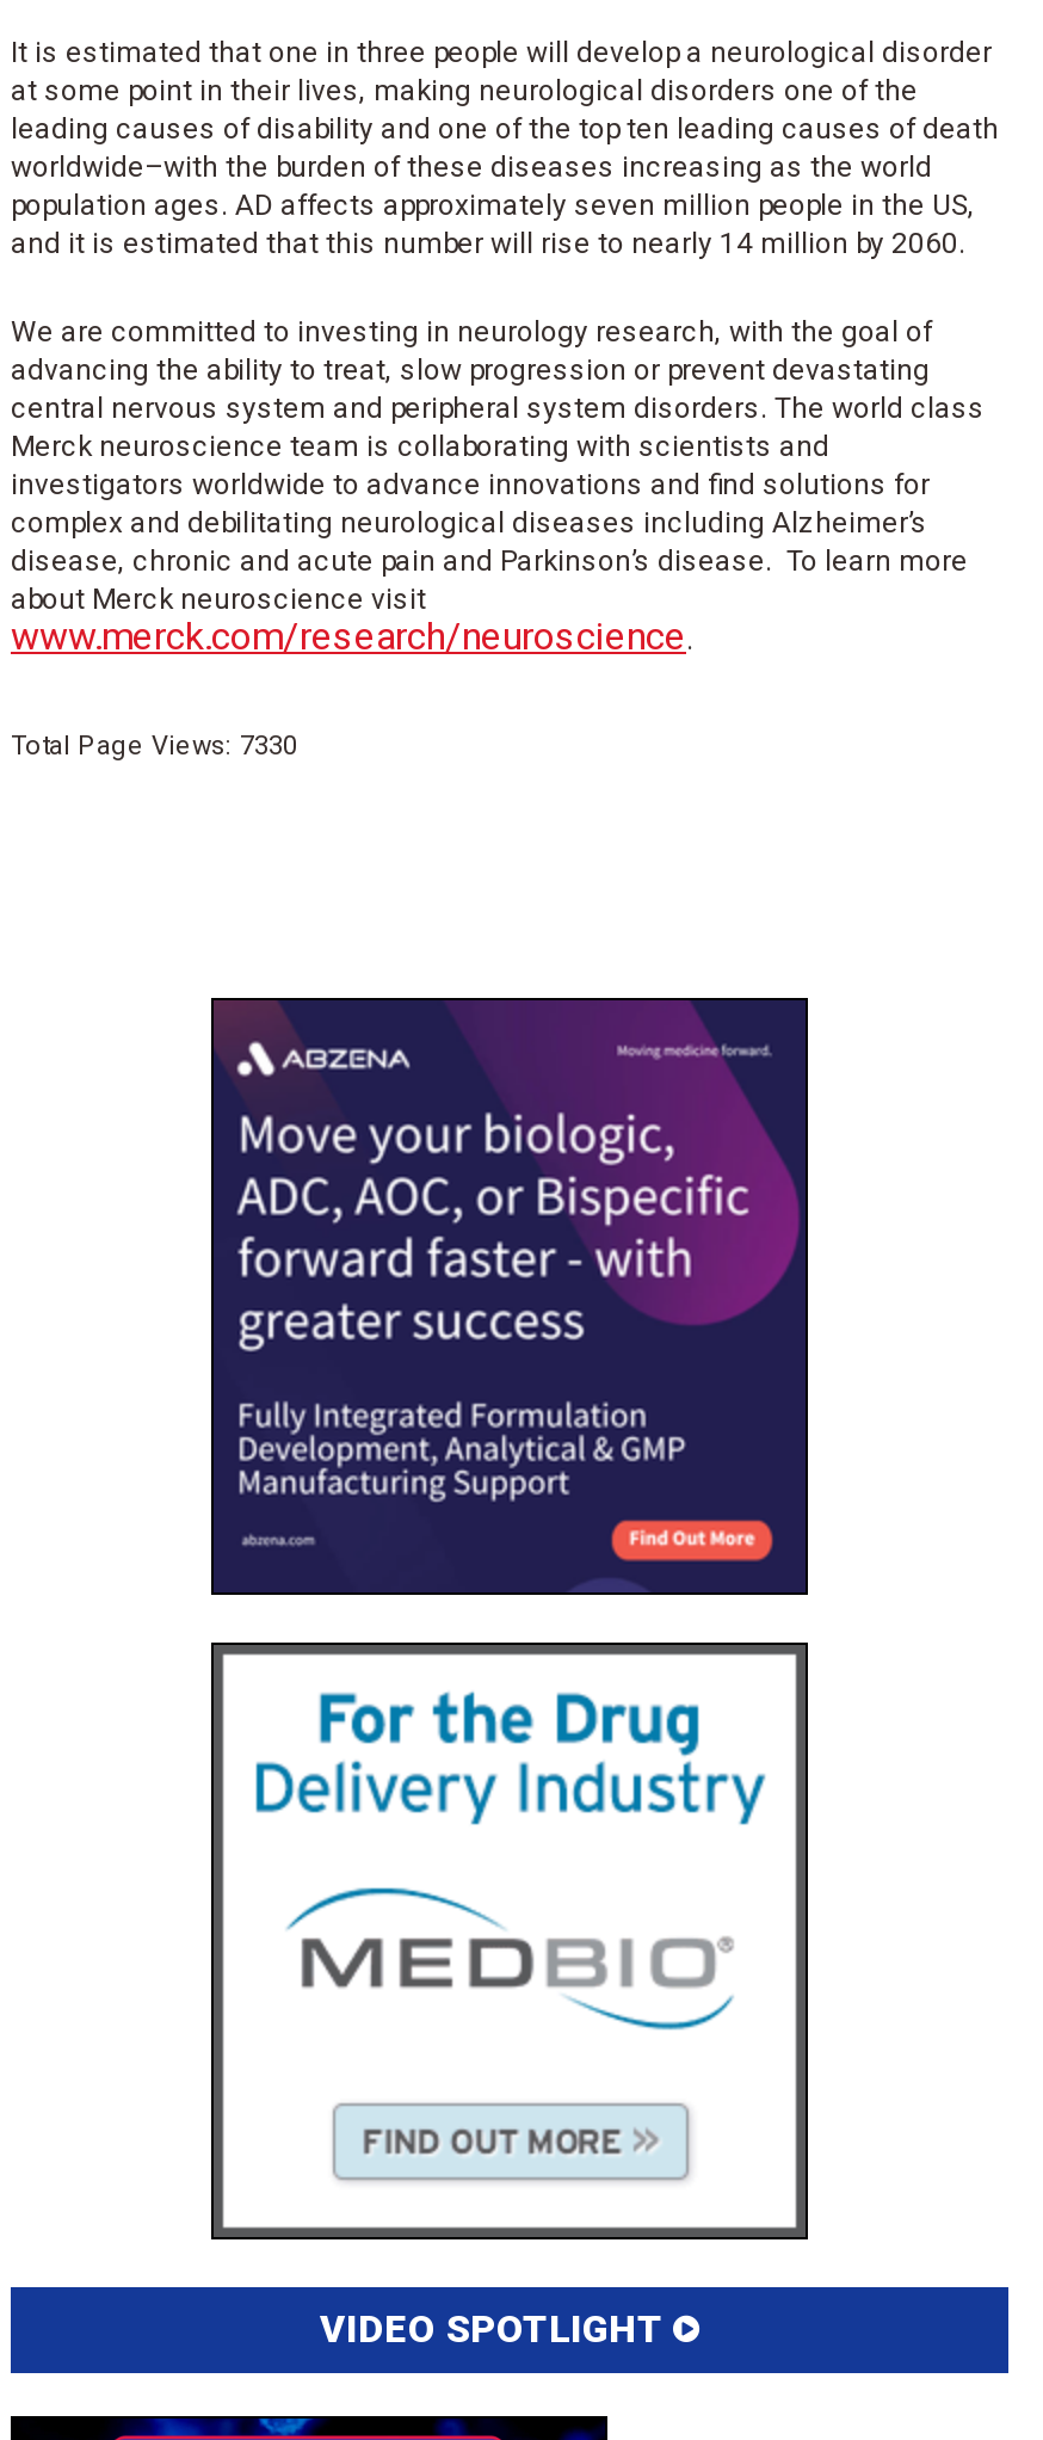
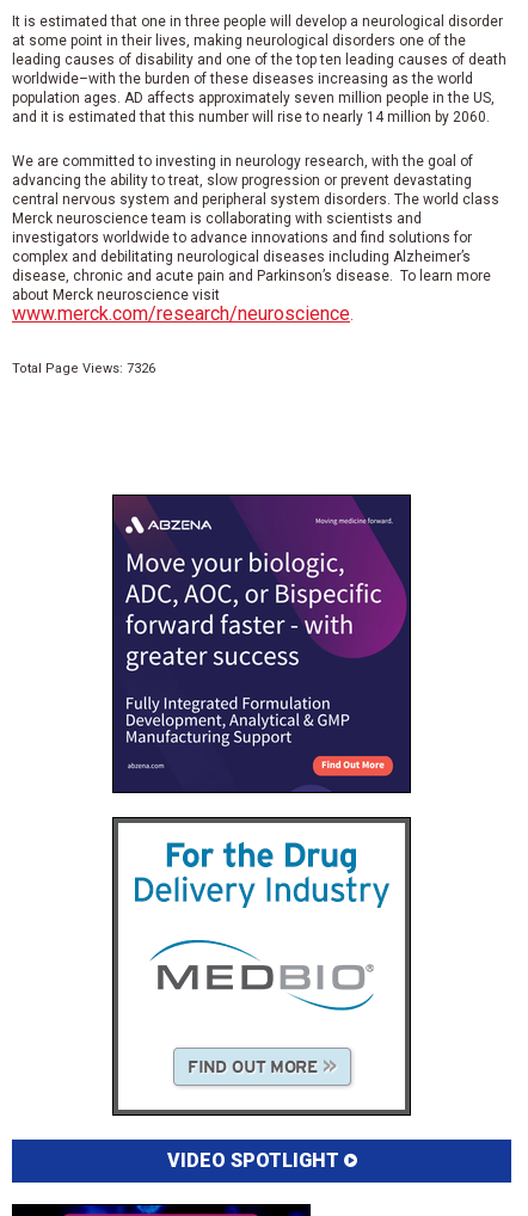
- Total Page Views: 7330
+ Total Page Views: 7326
